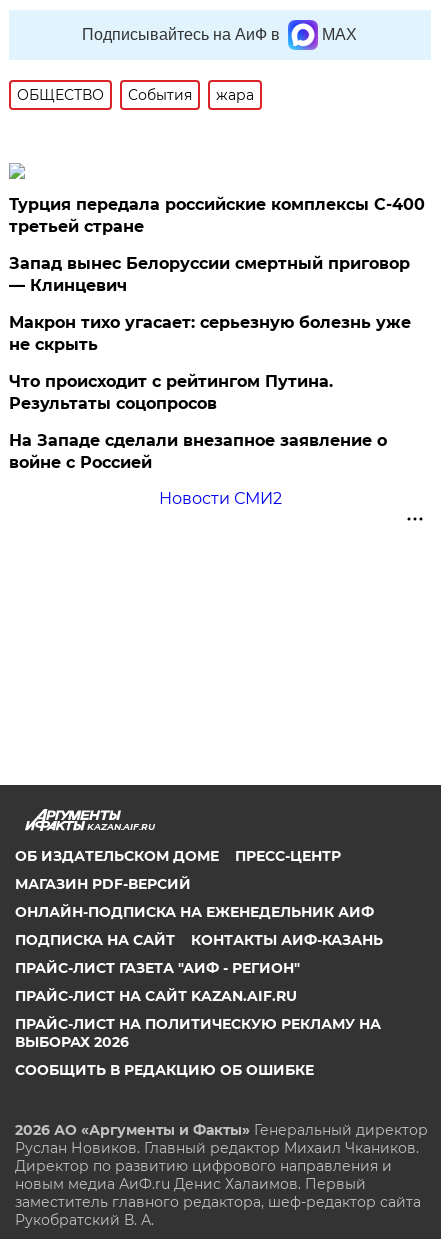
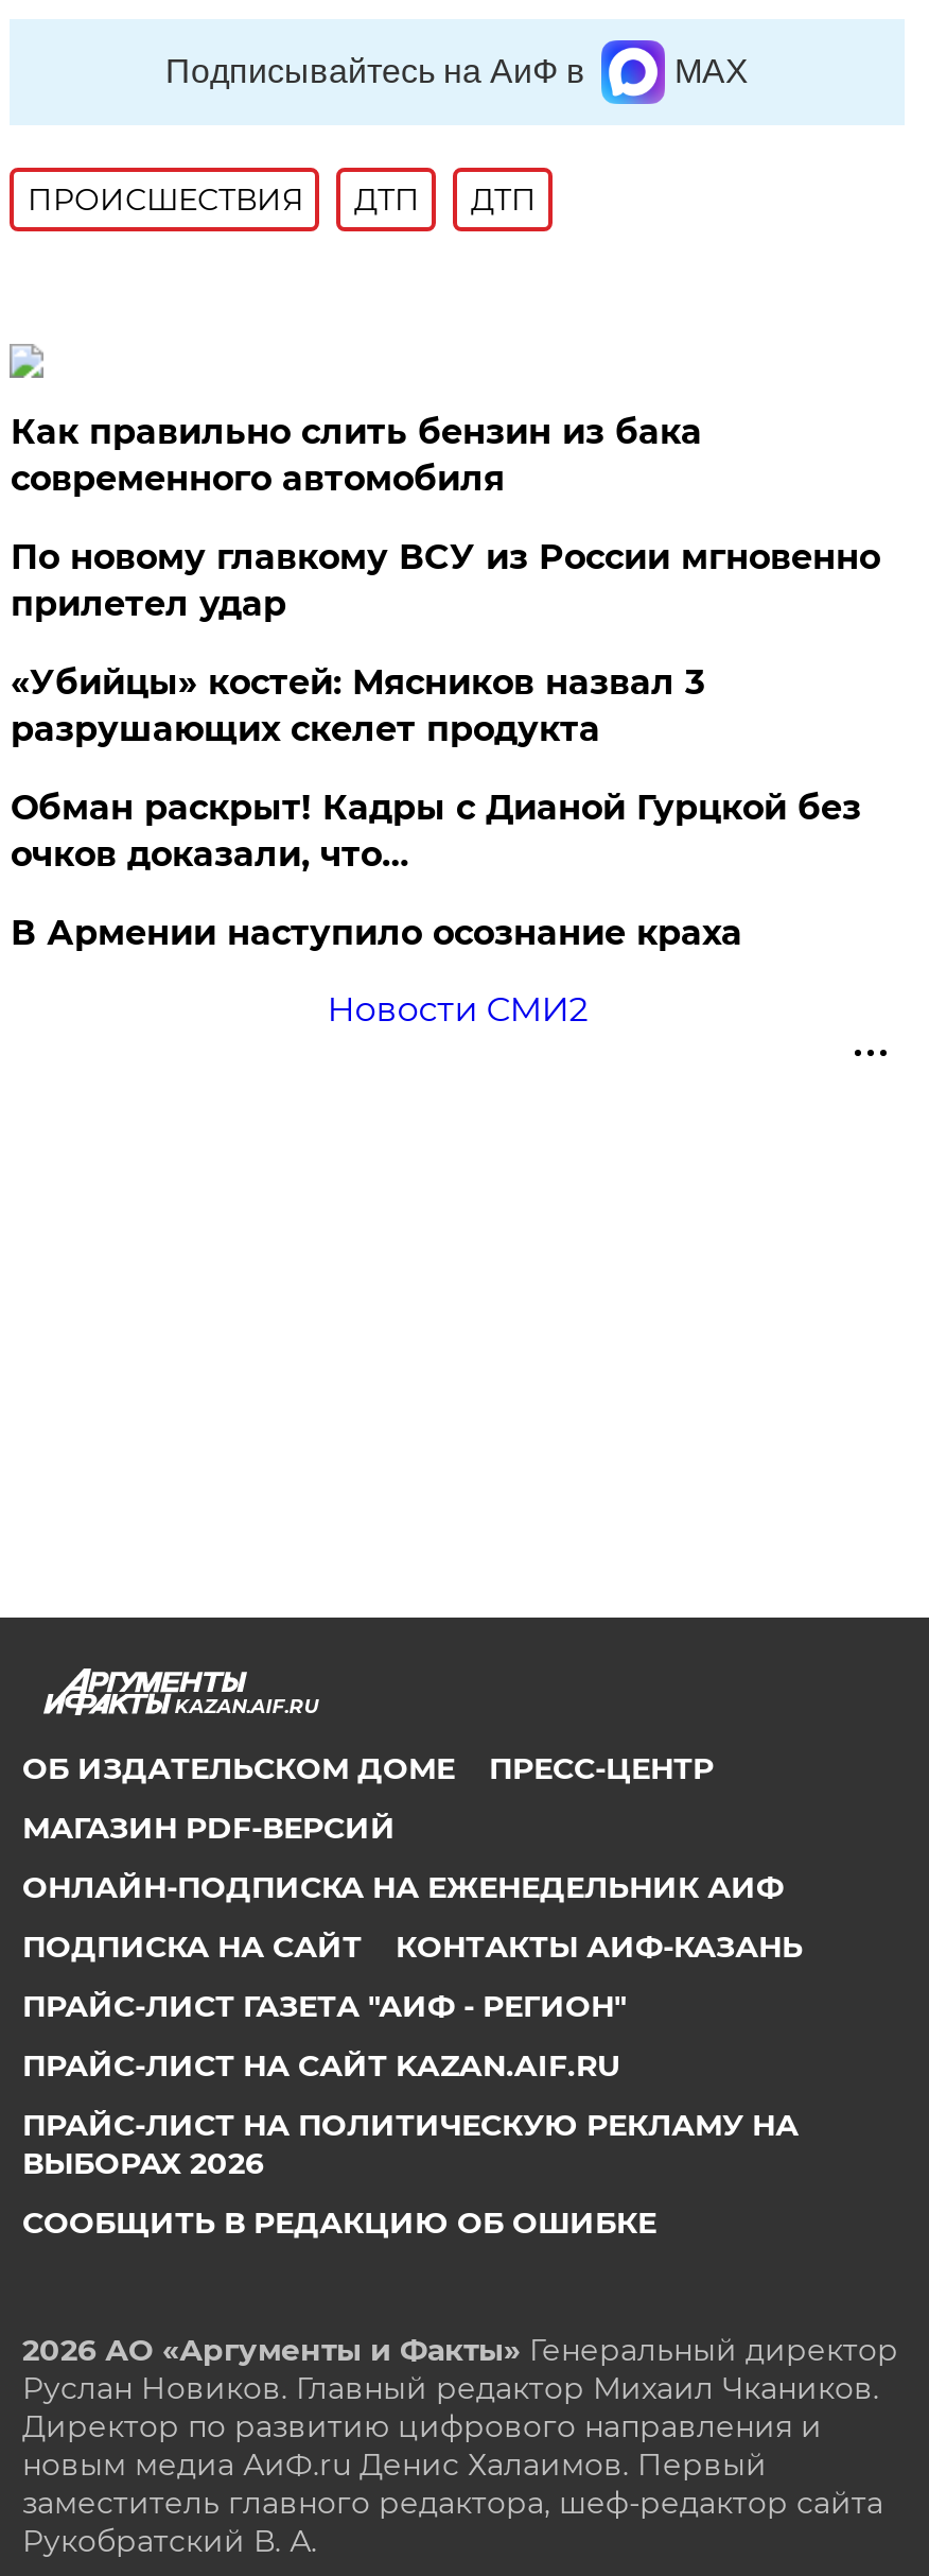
- ОБЩЕСТВО
- События
- жара
+ ПРОИСШЕСТВИЯ
+ ДТП
+ ДТП

- Турция передала российские комплексы С-400
- третьей стране
+ Как правильно слить бензин из бака
+ современного автомобиля

- Запад вынес Белоруссии смертный приговор
- — Клинцевич
+ По новому главкому ВСУ из России мгновенно
+ прилетел удар

- Макрон тихо угасает: серьезную болезнь уже
- не скрыть
+ «Убийцы» костей: Мясников назвал 3
+ разрушающих скелет продукта

- Что происходит с рейтингом Путина.
- Результаты соцопросов
+ Обман раскрыт! Кадры с Дианой Гурцкой без
+ очков доказали, что…

- На Западе сделали внезапное заявление о
- войне с Россией
+ В Армении наступило осознание краха
